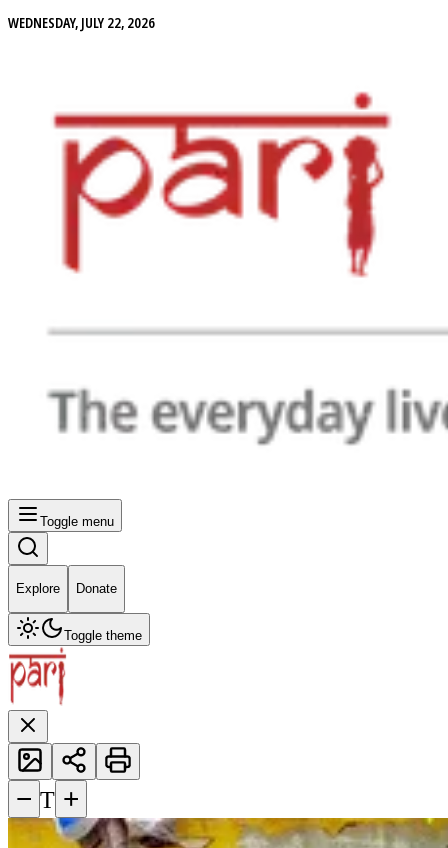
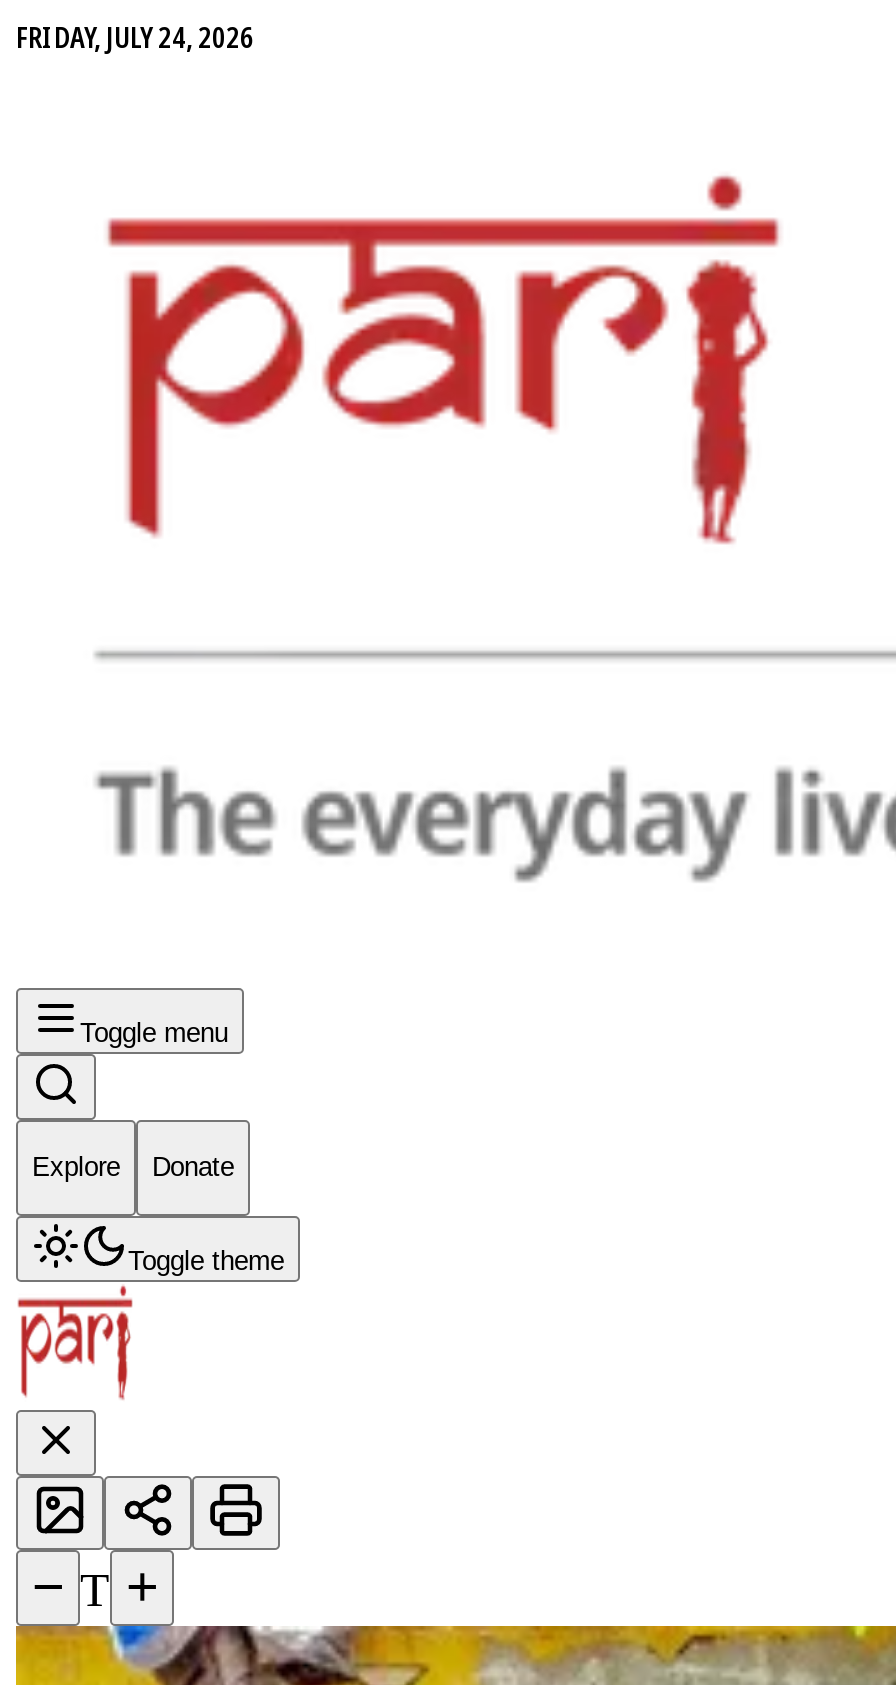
- WEDNESDAY, JULY 22, 2026
+ FRIDAY, JULY 24, 2026
